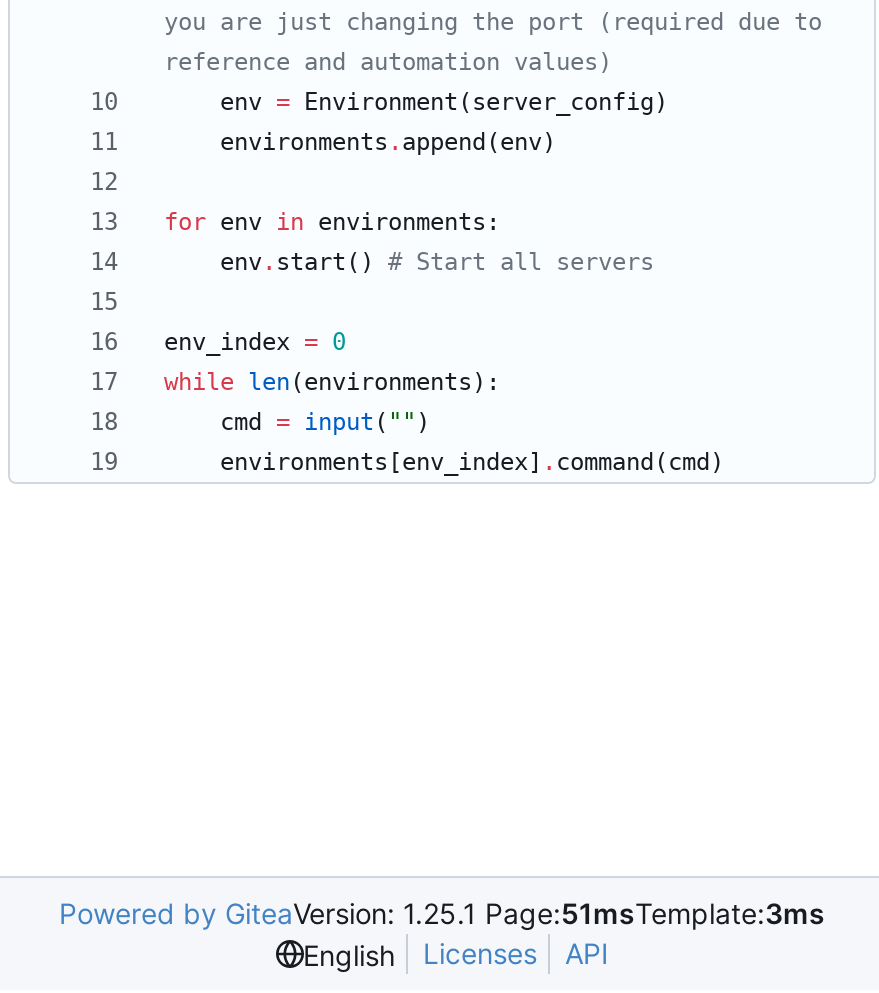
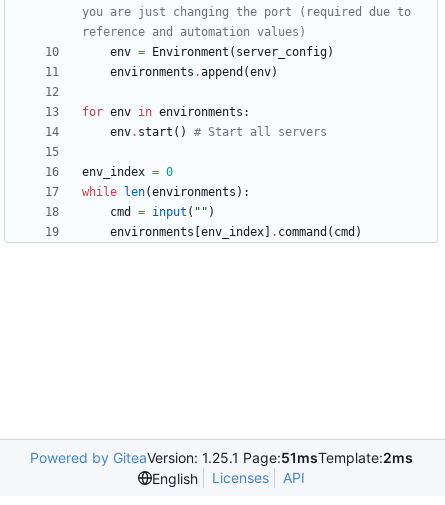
- Powered by GiteaVersion: 1.25.1 Page:51msTemplate:3ms
+ Powered by GiteaVersion: 1.25.1 Page:51msTemplate:2ms
